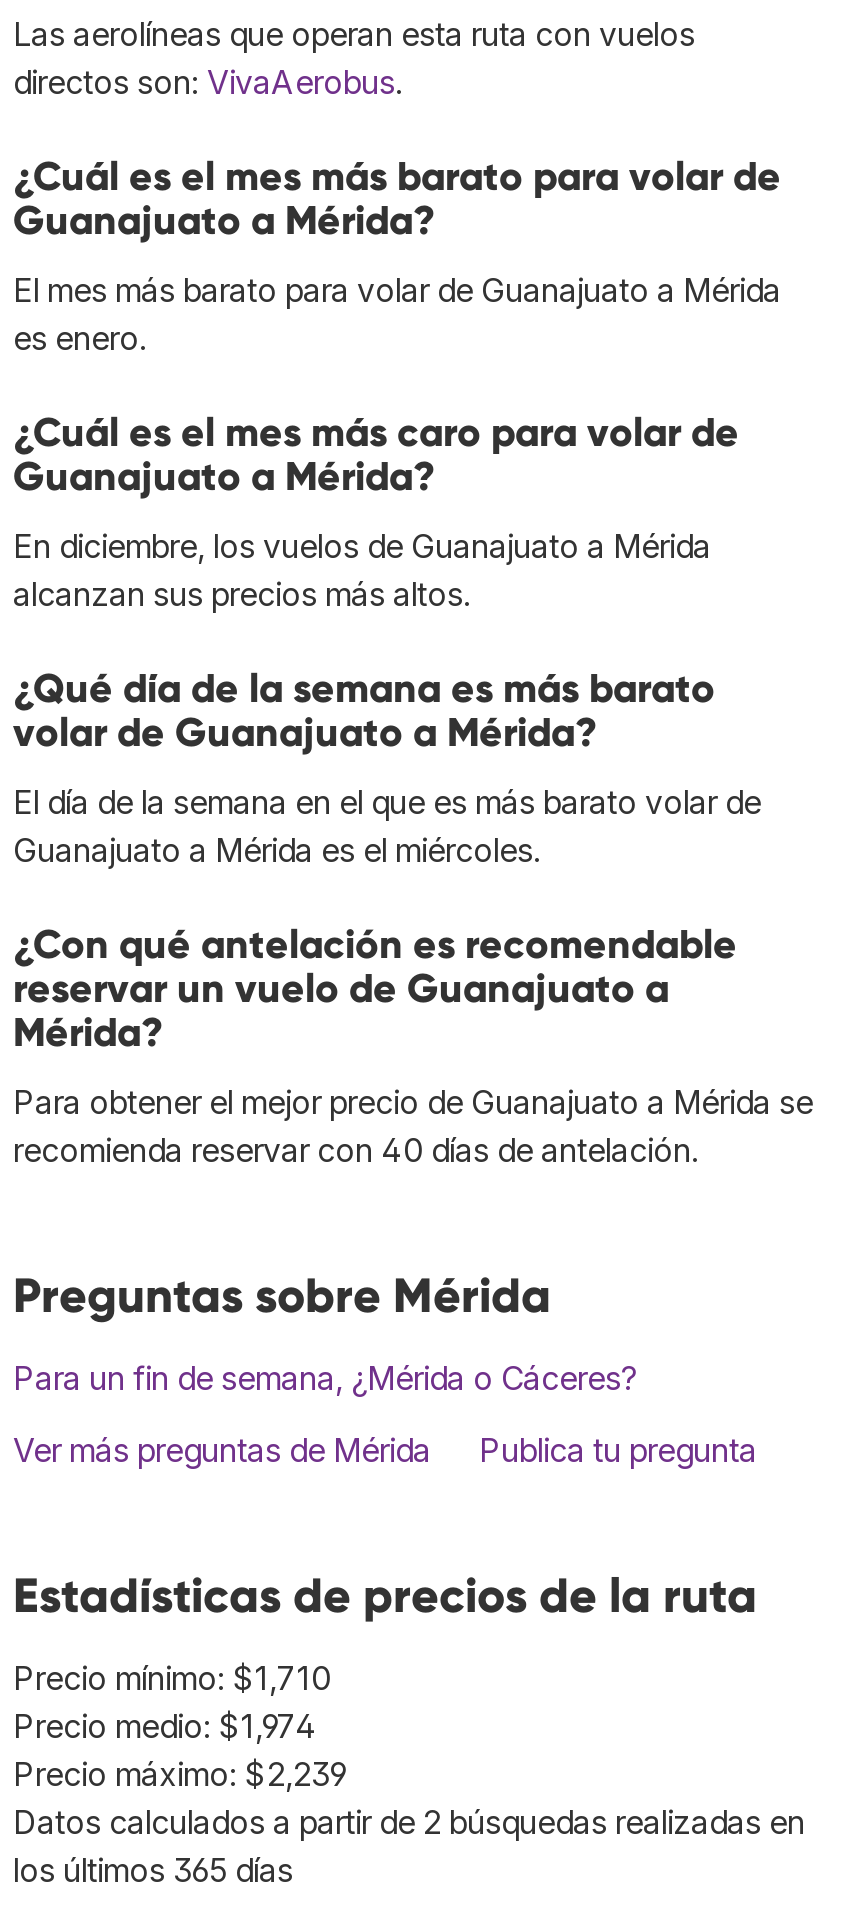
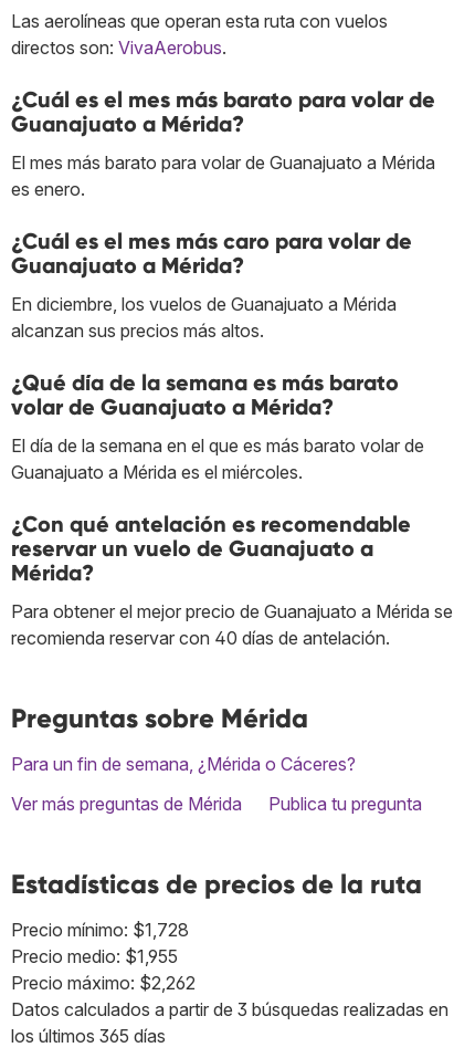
- Precio mínimo: $1,710
+ Precio mínimo: $1,728

- Precio medio: $1,974
+ Precio medio: $1,955

- Precio máximo: $2,239
+ Precio máximo: $2,262

- Datos calculados a partir de 2 búsquedas realizadas en
+ Datos calculados a partir de 3 búsquedas realizadas en
